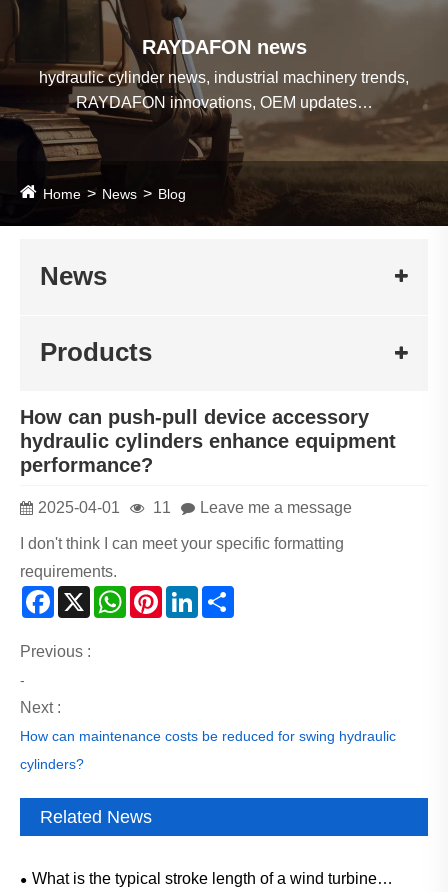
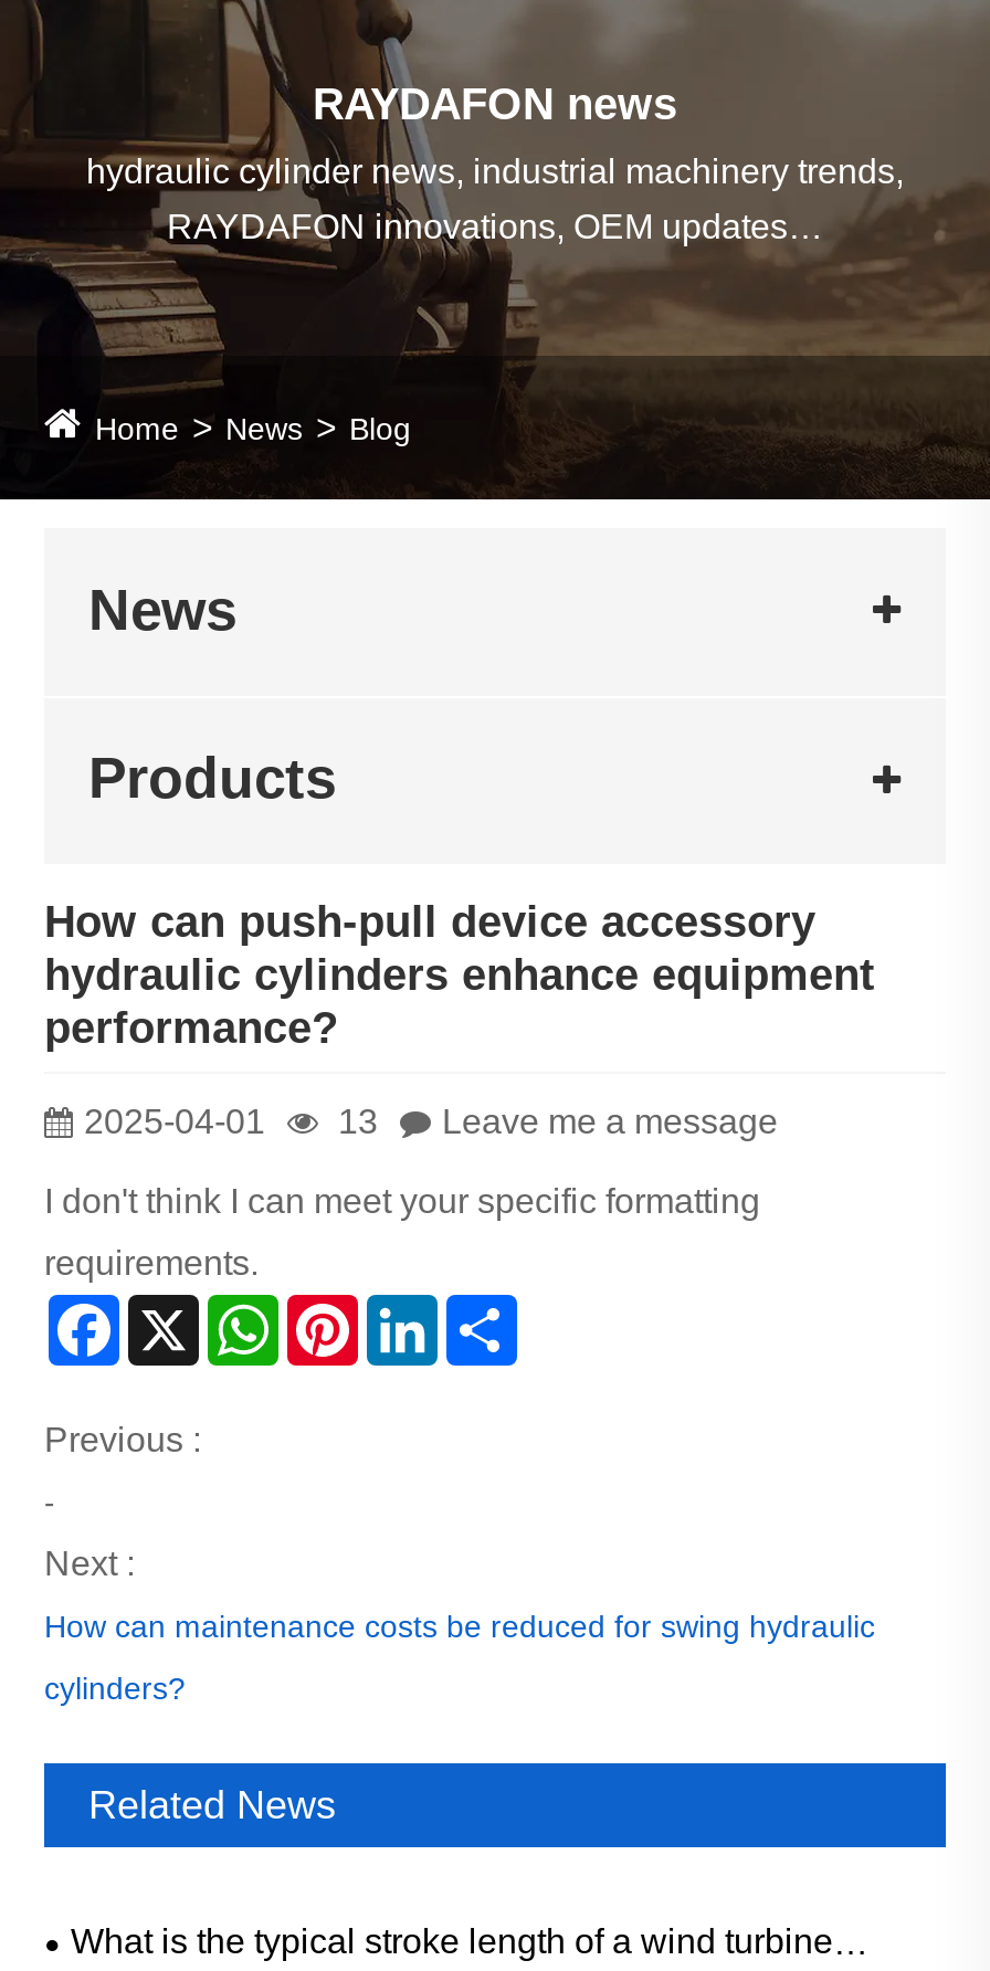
- 2025-04-01 11 Leave me a message
+ 2025-04-01 13 Leave me a message
